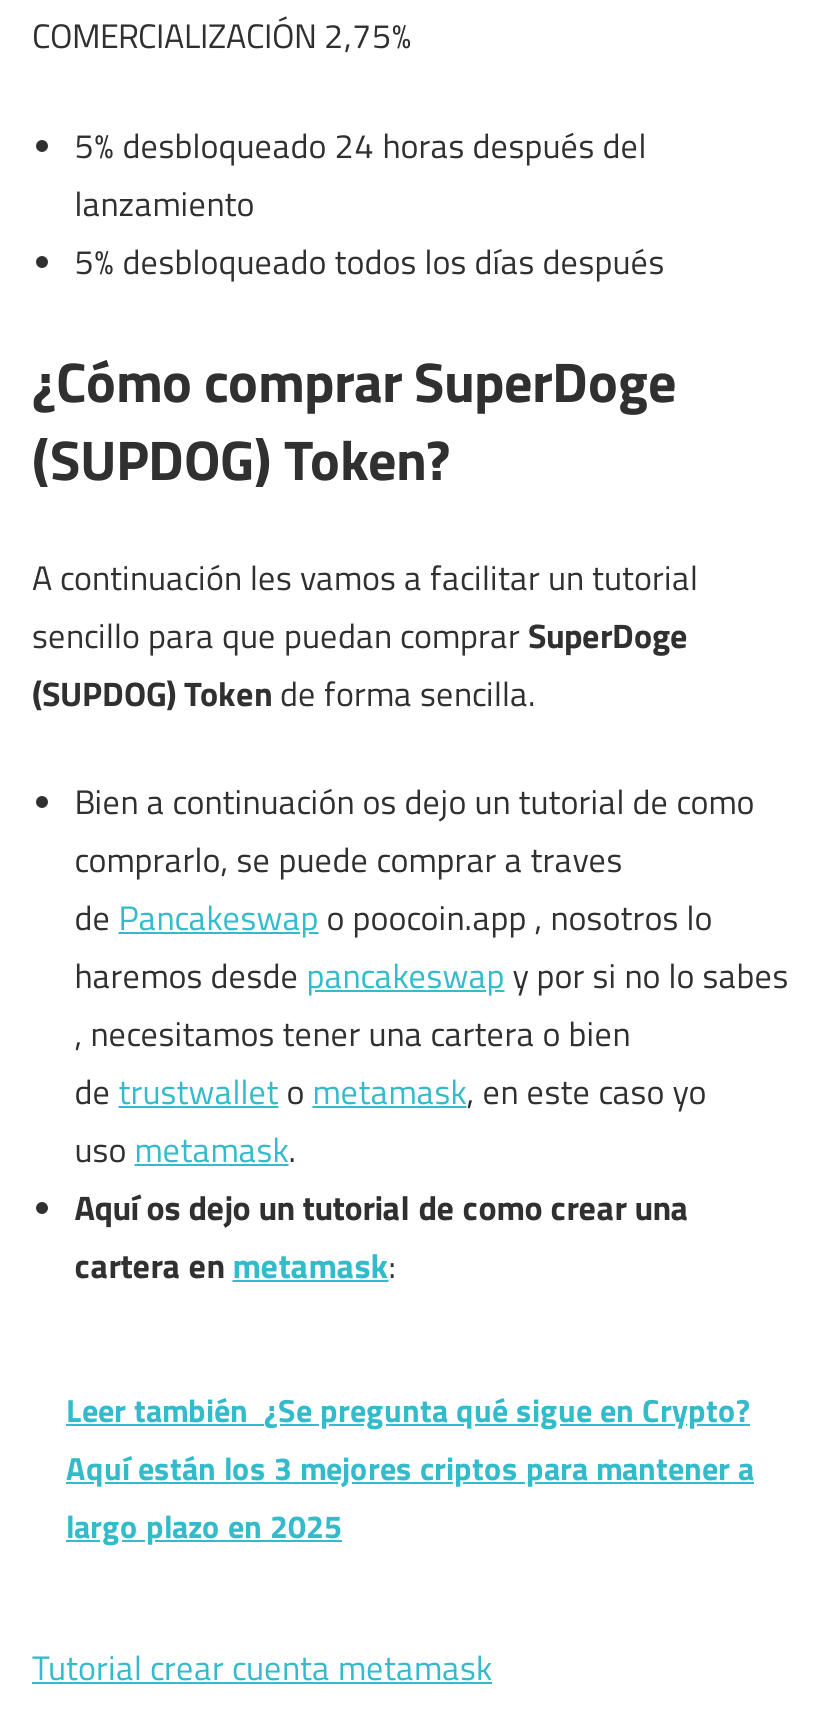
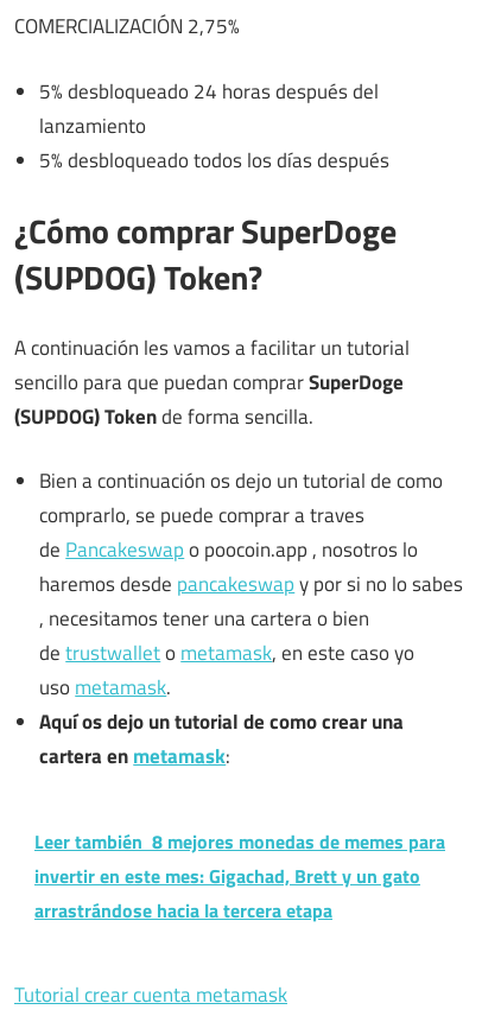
- Leer también ¿Se pregunta qué sigue en Crypto?
- Aquí están los 3 mejores criptos para mantener a
- largo plazo en 2025
+ Leer también 8 mejores monedas de memes para
+ invertir en este mes: Gigachad, Brett y un gato
+ arrastrándose hacia la tercera etapa
